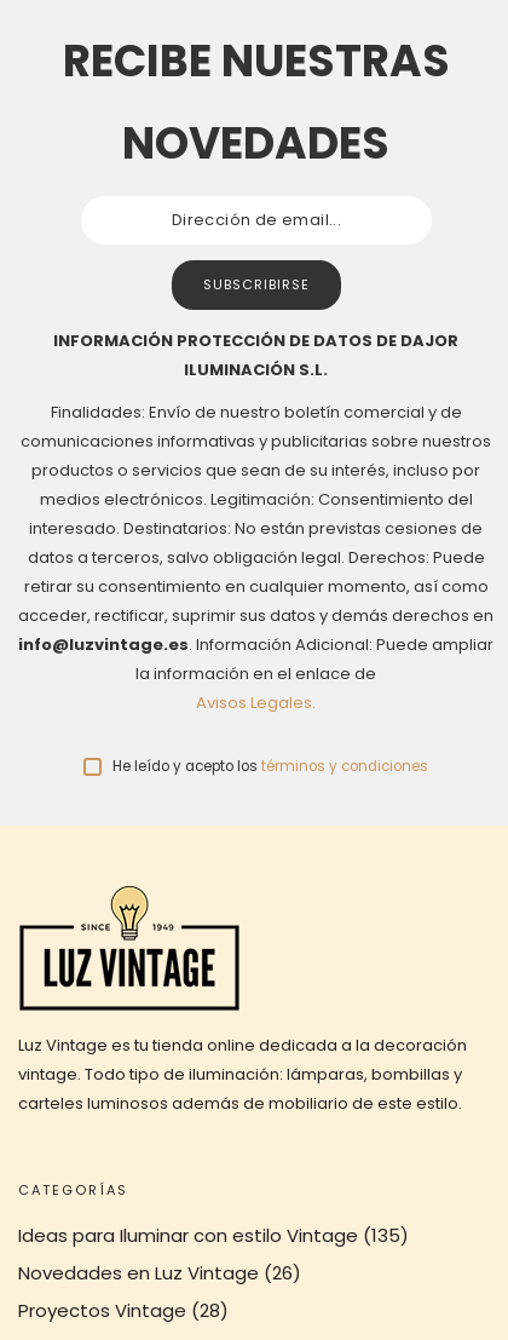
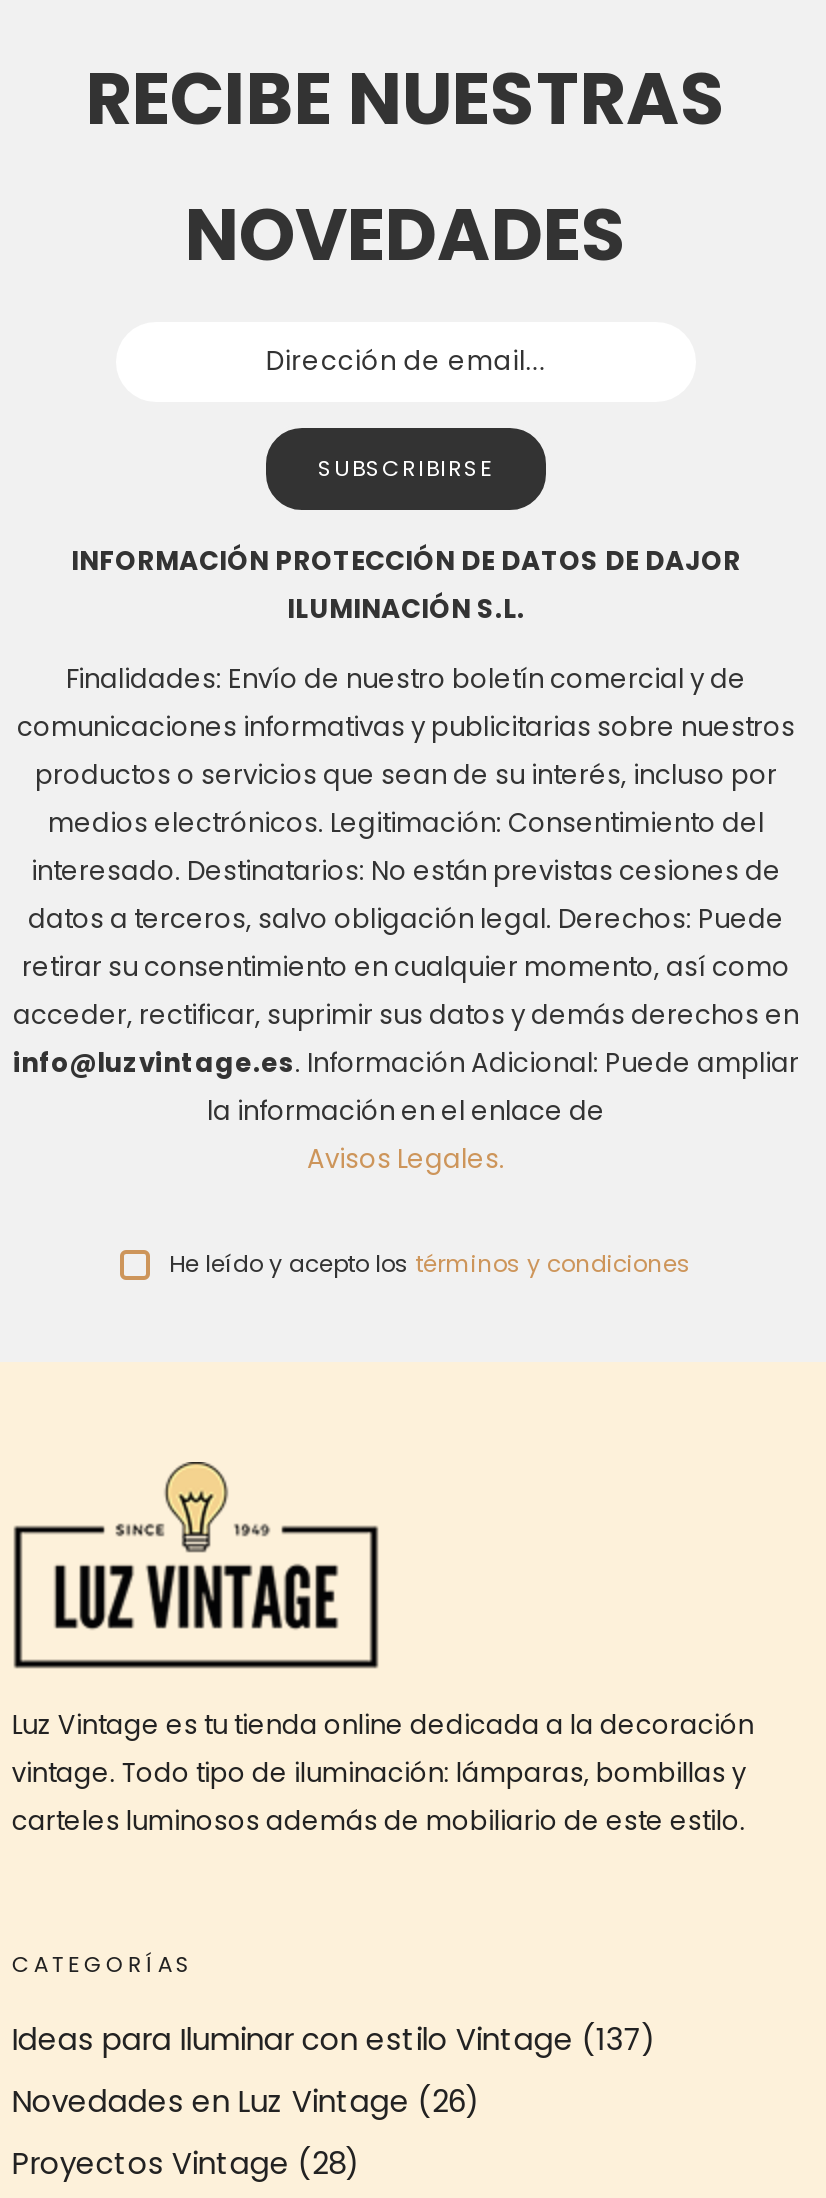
- Ideas para Iluminar con estilo Vintage (135)
+ Ideas para Iluminar con estilo Vintage (137)
